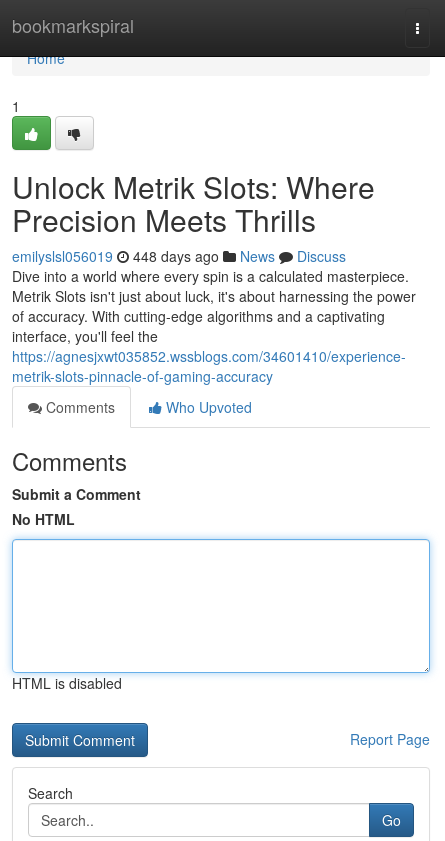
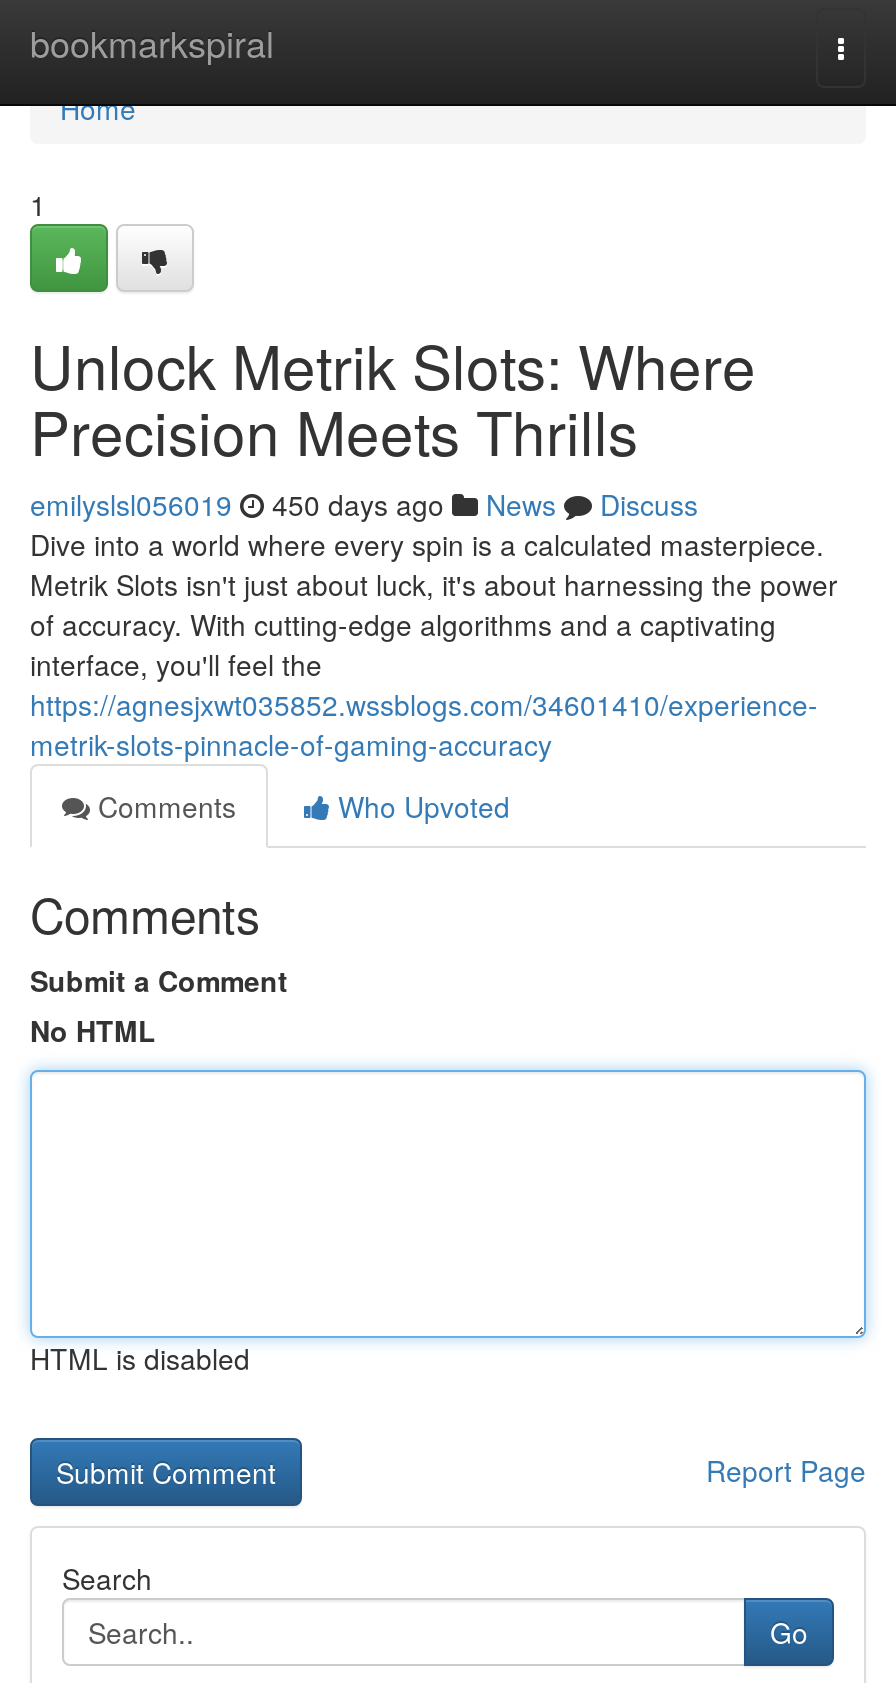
- emilyslsl056019 448 days ago News Discuss
+ emilyslsl056019 450 days ago News Discuss
